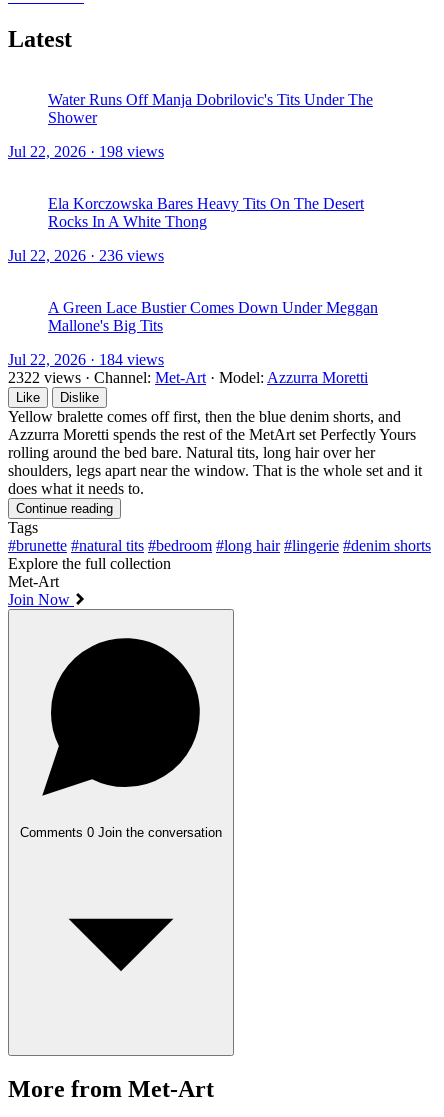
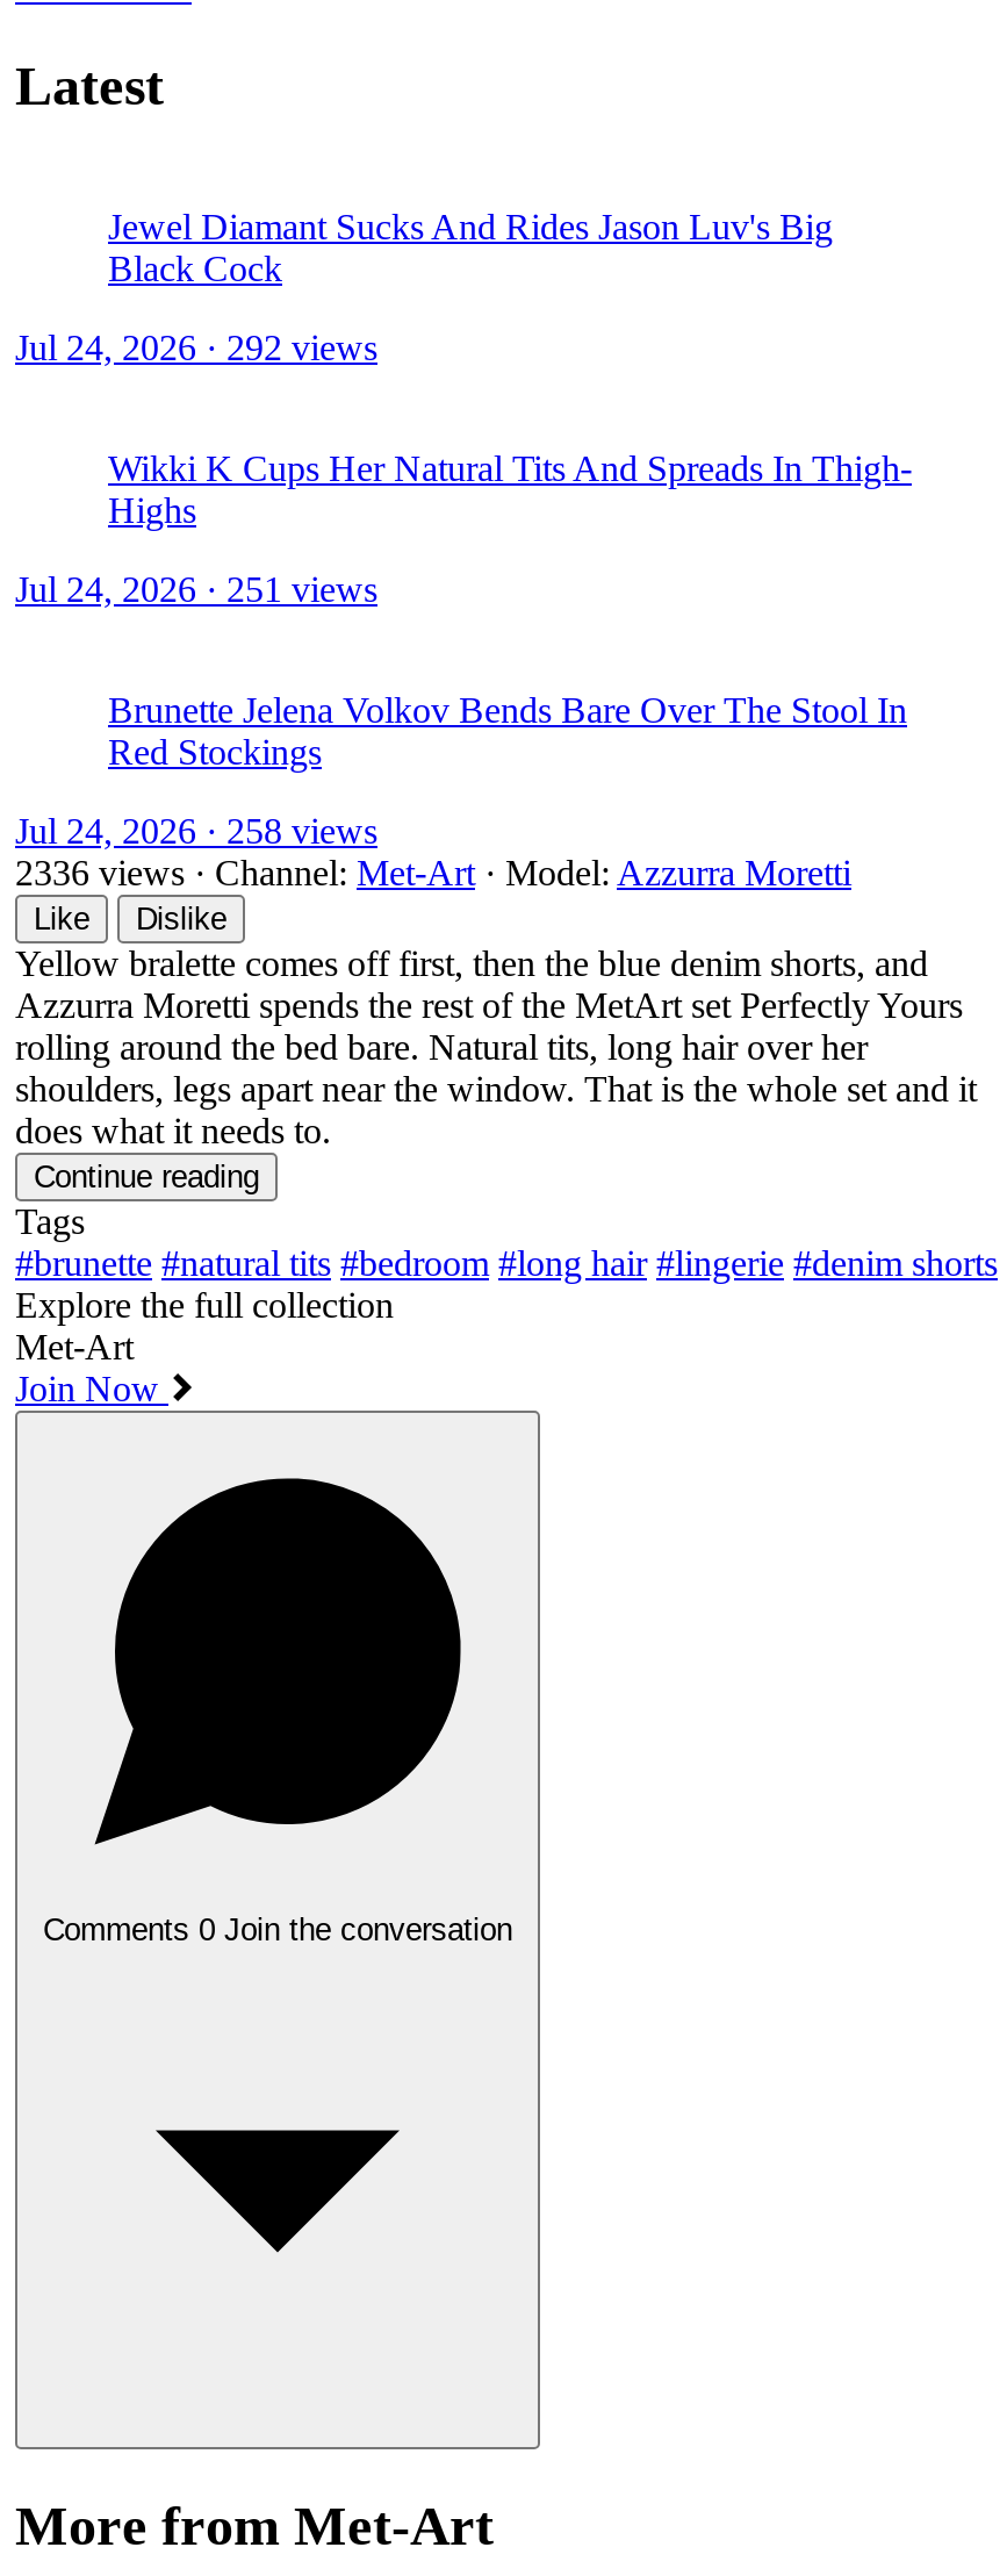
- Water Runs Off Manja Dobrilovic's Tits Under The
- Shower
+ Jewel Diamant Sucks And Rides Jason Luv's Big
+ Black Cock

- Jul 22, 2026 · 198 views
+ Jul 24, 2026 · 292 views

- Ela Korczowska Bares Heavy Tits On The Desert
- Rocks In A White Thong
+ Wikki K Cups Her Natural Tits And Spreads In Thigh-
+ Highs

- Jul 22, 2026 · 236 views
+ Jul 24, 2026 · 251 views

- A Green Lace Bustier Comes Down Under Meggan
- Mallone's Big Tits
+ Brunette Jelena Volkov Bends Bare Over The Stool In
+ Red Stockings

- Jul 22, 2026 · 184 views
- 2322 views · Channel: Met-Art · Model: Azzurra Moretti
+ Jul 24, 2026 · 258 views
+ 2336 views · Channel: Met-Art · Model: Azzurra Moretti
